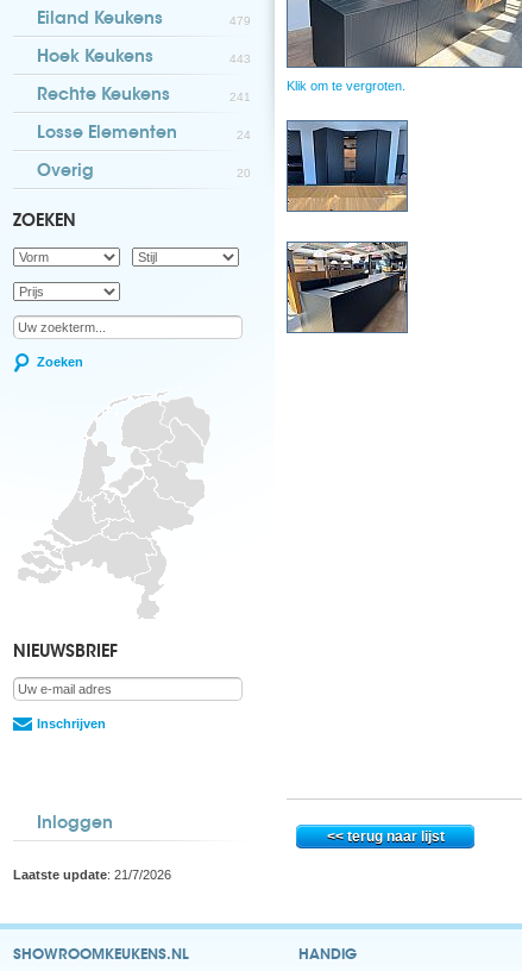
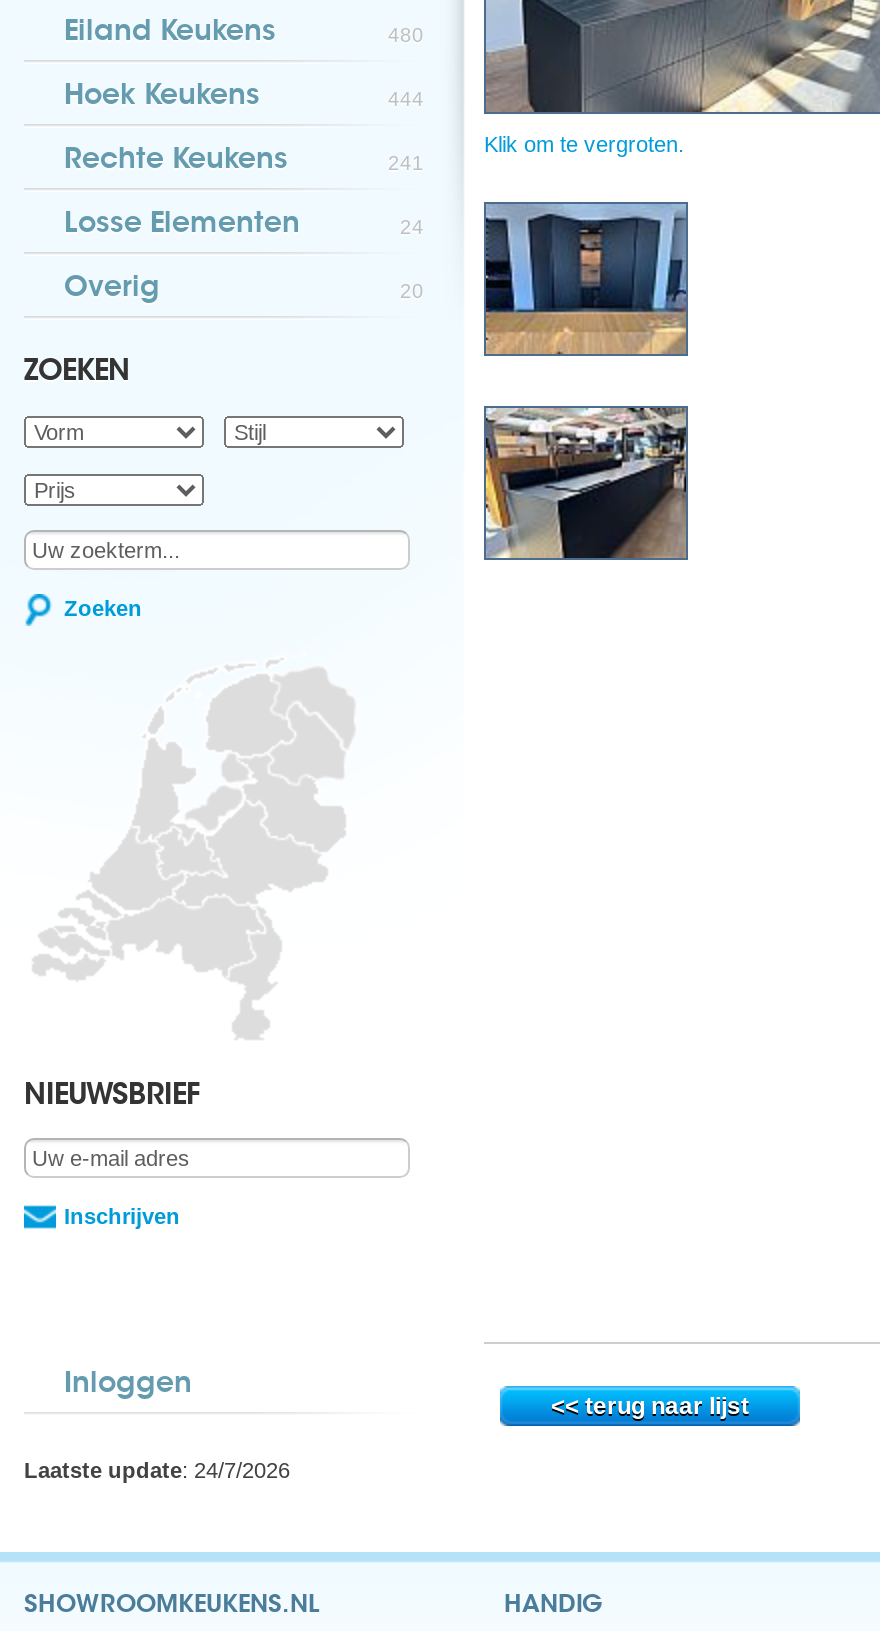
- 479
+ 480

- 443
+ 444

- Laatste update: 21/7/2026
+ Laatste update: 24/7/2026
